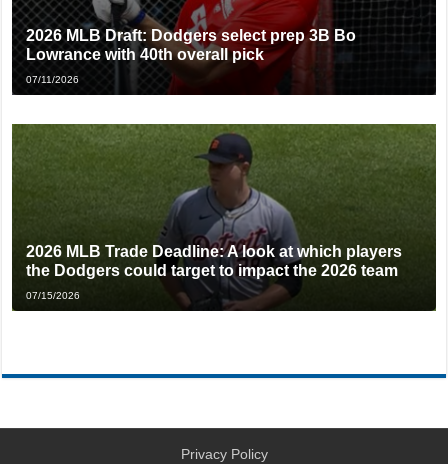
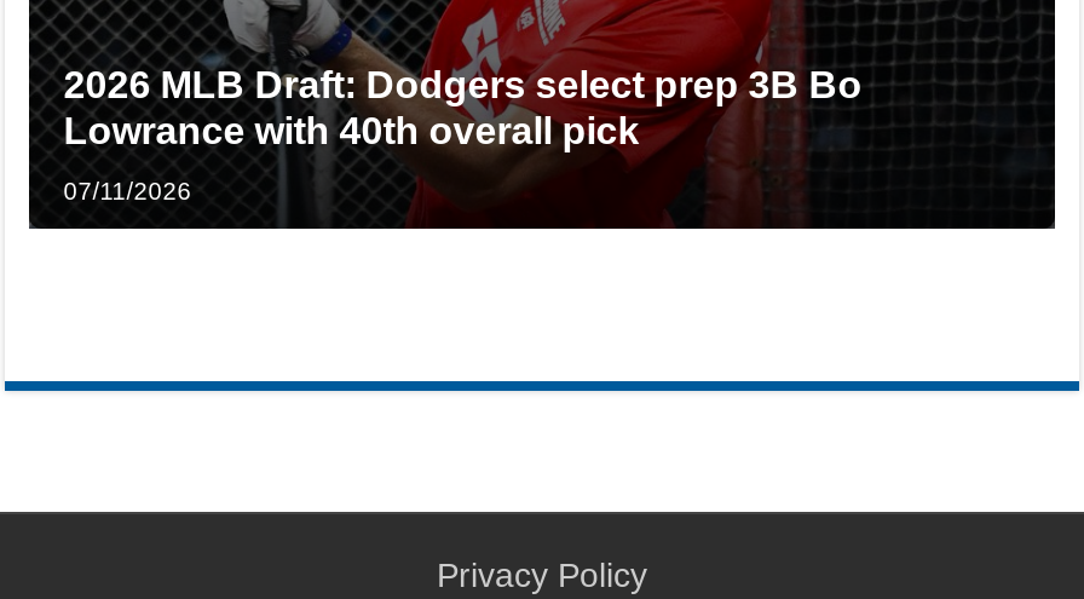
- [image]
- 2026 MLB Trade Deadline: A look at which players
- the Dodgers could target to impact the 2026 team
- 07/15/2026
